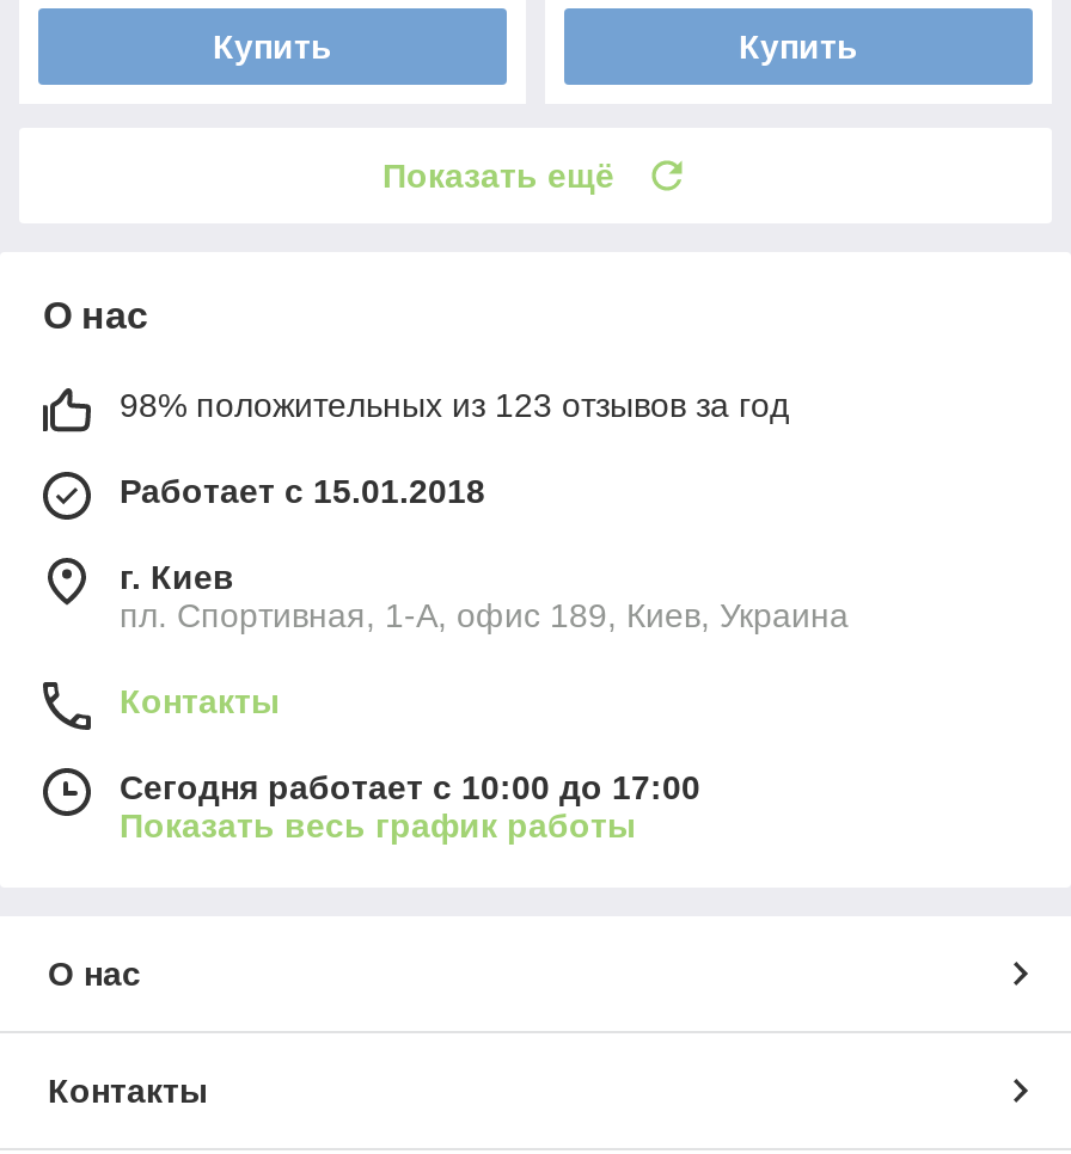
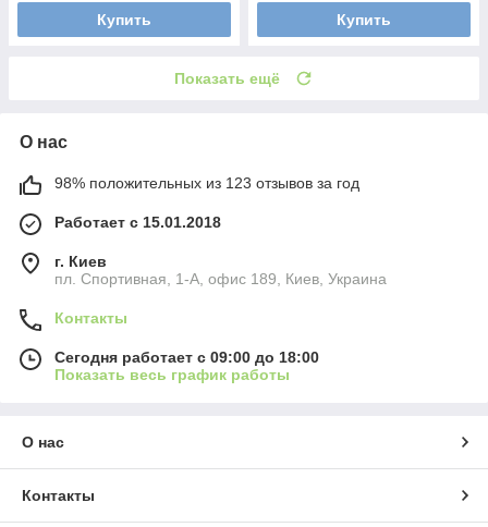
- Сегодня работает с 10:00 до 17:00
+ Сегодня работает с 09:00 до 18:00
